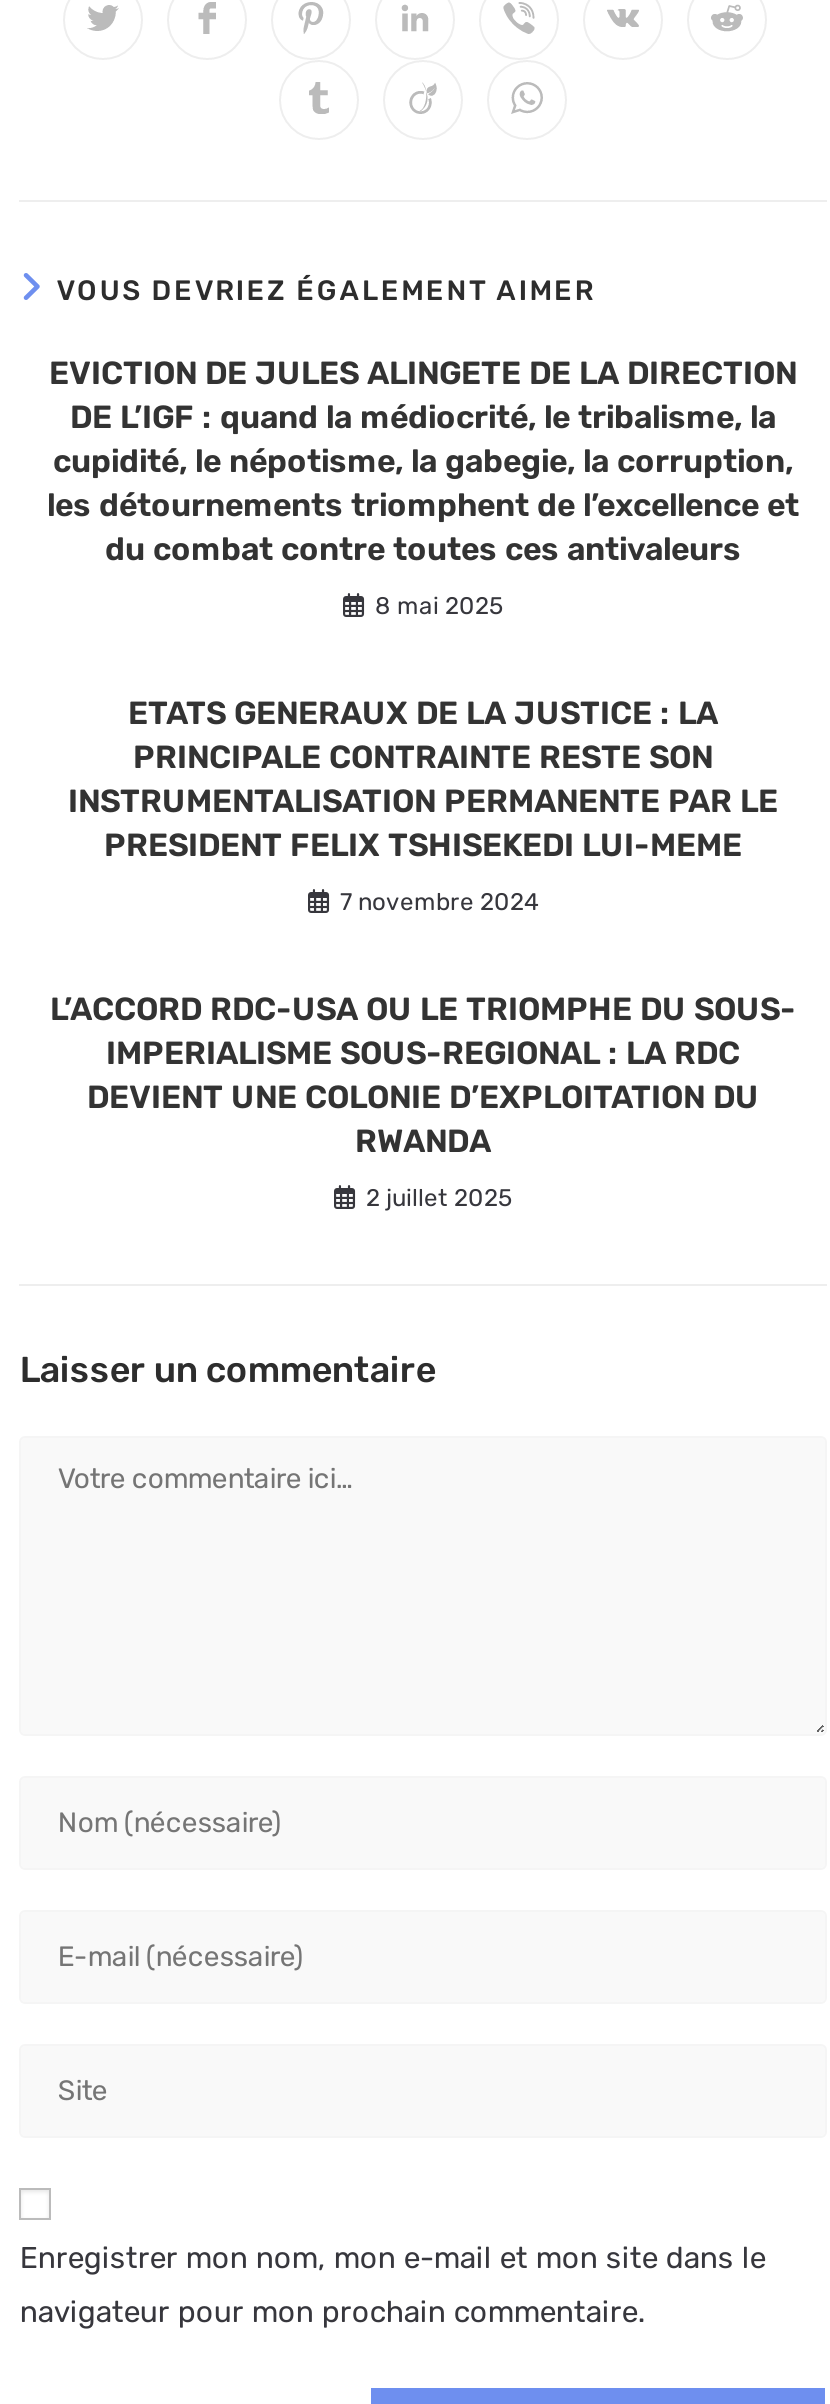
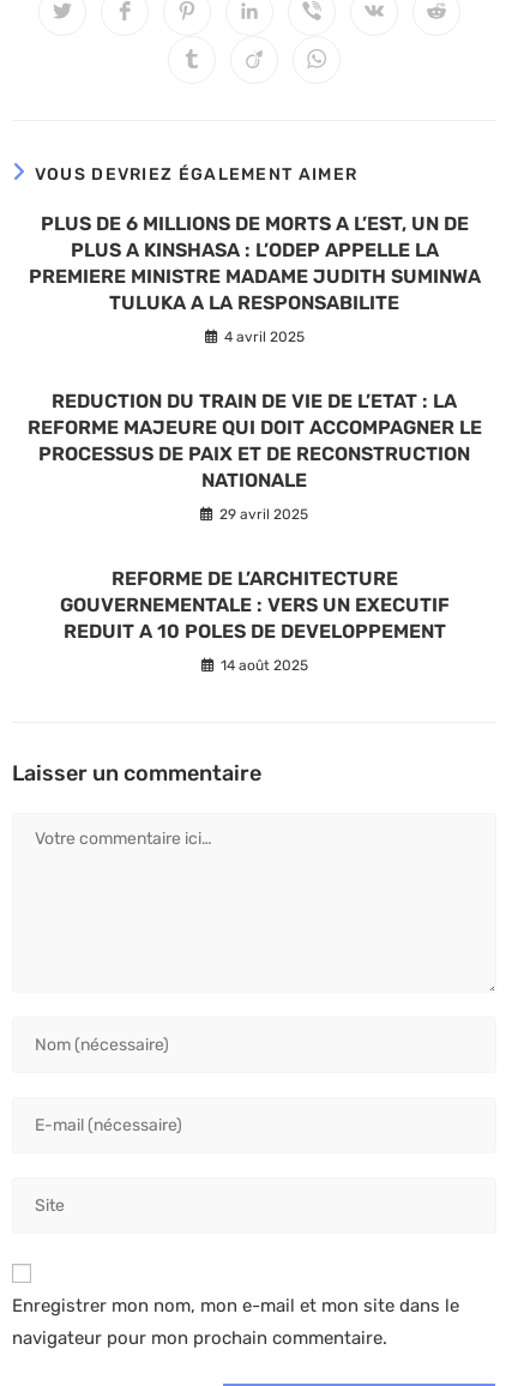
- EVICTION DE JULES ALINGETE DE LA DIRECTION
- DE L’IGF : quand la médiocrité, le tribalisme, la
- cupidité, le népotisme, la gabegie, la corruption,
- les détournements triomphent de l’excellence et
- du combat contre toutes ces antivaleurs
+ PLUS DE 6 MILLIONS DE MORTS A L’EST, UN DE
+ PLUS A KINSHASA : L’ODEP APPELLE LA
+ PREMIERE MINISTRE MADAME JUDITH SUMINWA
+ TULUKA A LA RESPONSABILITE

- 8 mai 2025
+ 4 avril 2025

- ETATS GENERAUX DE LA JUSTICE : LA
- PRINCIPALE CONTRAINTE RESTE SON
- INSTRUMENTALISATION PERMANENTE PAR LE
- PRESIDENT FELIX TSHISEKEDI LUI-MEME
+ REDUCTION DU TRAIN DE VIE DE L’ETAT : LA
+ REFORME MAJEURE QUI DOIT ACCOMPAGNER LE
+ PROCESSUS DE PAIX ET DE RECONSTRUCTION
+ NATIONALE

- 7 novembre 2024
+ 29 avril 2025

- L’ACCORD RDC-USA OU LE TRIOMPHE DU SOUS-
- IMPERIALISME SOUS-REGIONAL : LA RDC
- DEVIENT UNE COLONIE D’EXPLOITATION DU
- RWANDA
+ REFORME DE L’ARCHITECTURE
+ GOUVERNEMENTALE : VERS UN EXECUTIF
+ REDUIT A 10 POLES DE DEVELOPPEMENT

- 2 juillet 2025
+ 14 août 2025
